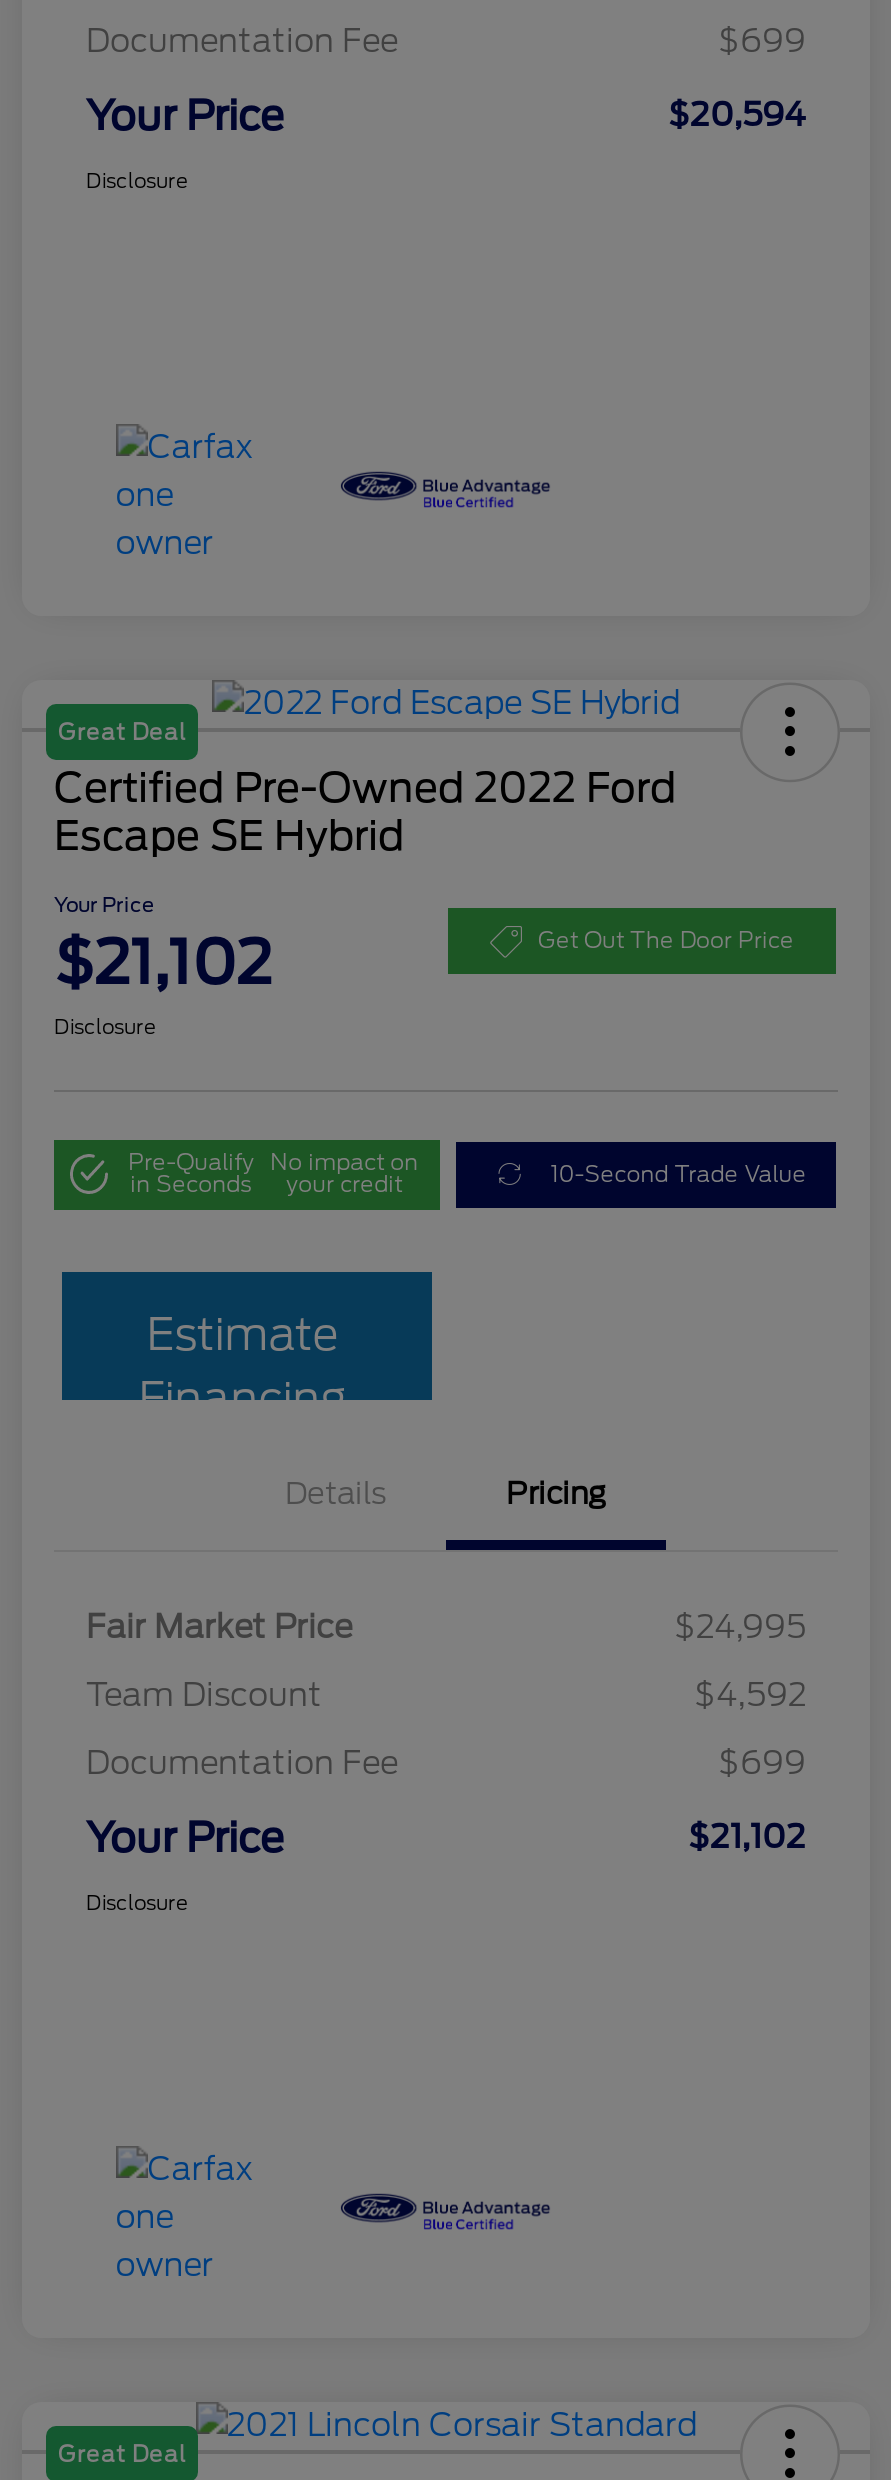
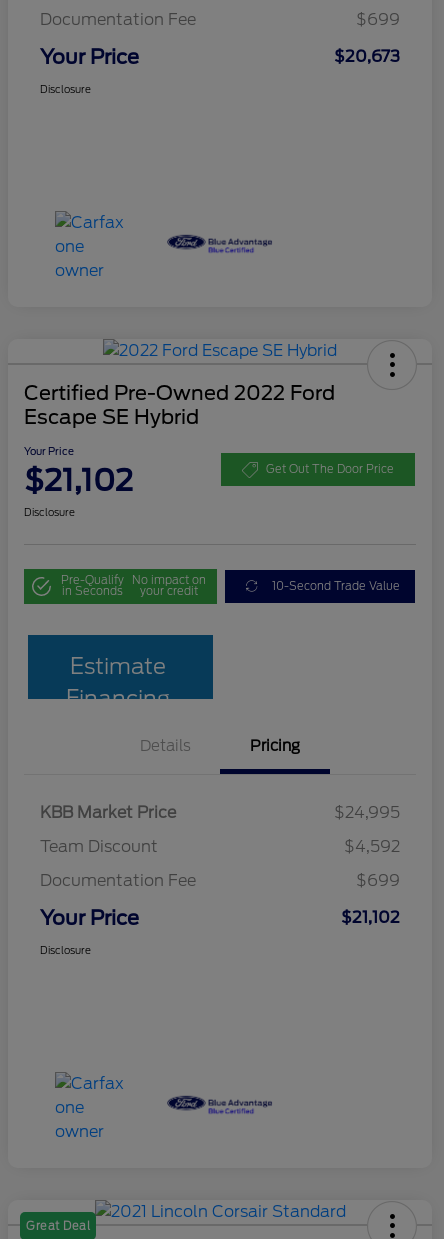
- $20,594
+ $20,673

- Great Deal

- Fair Market Price
+ KBB Market Price
